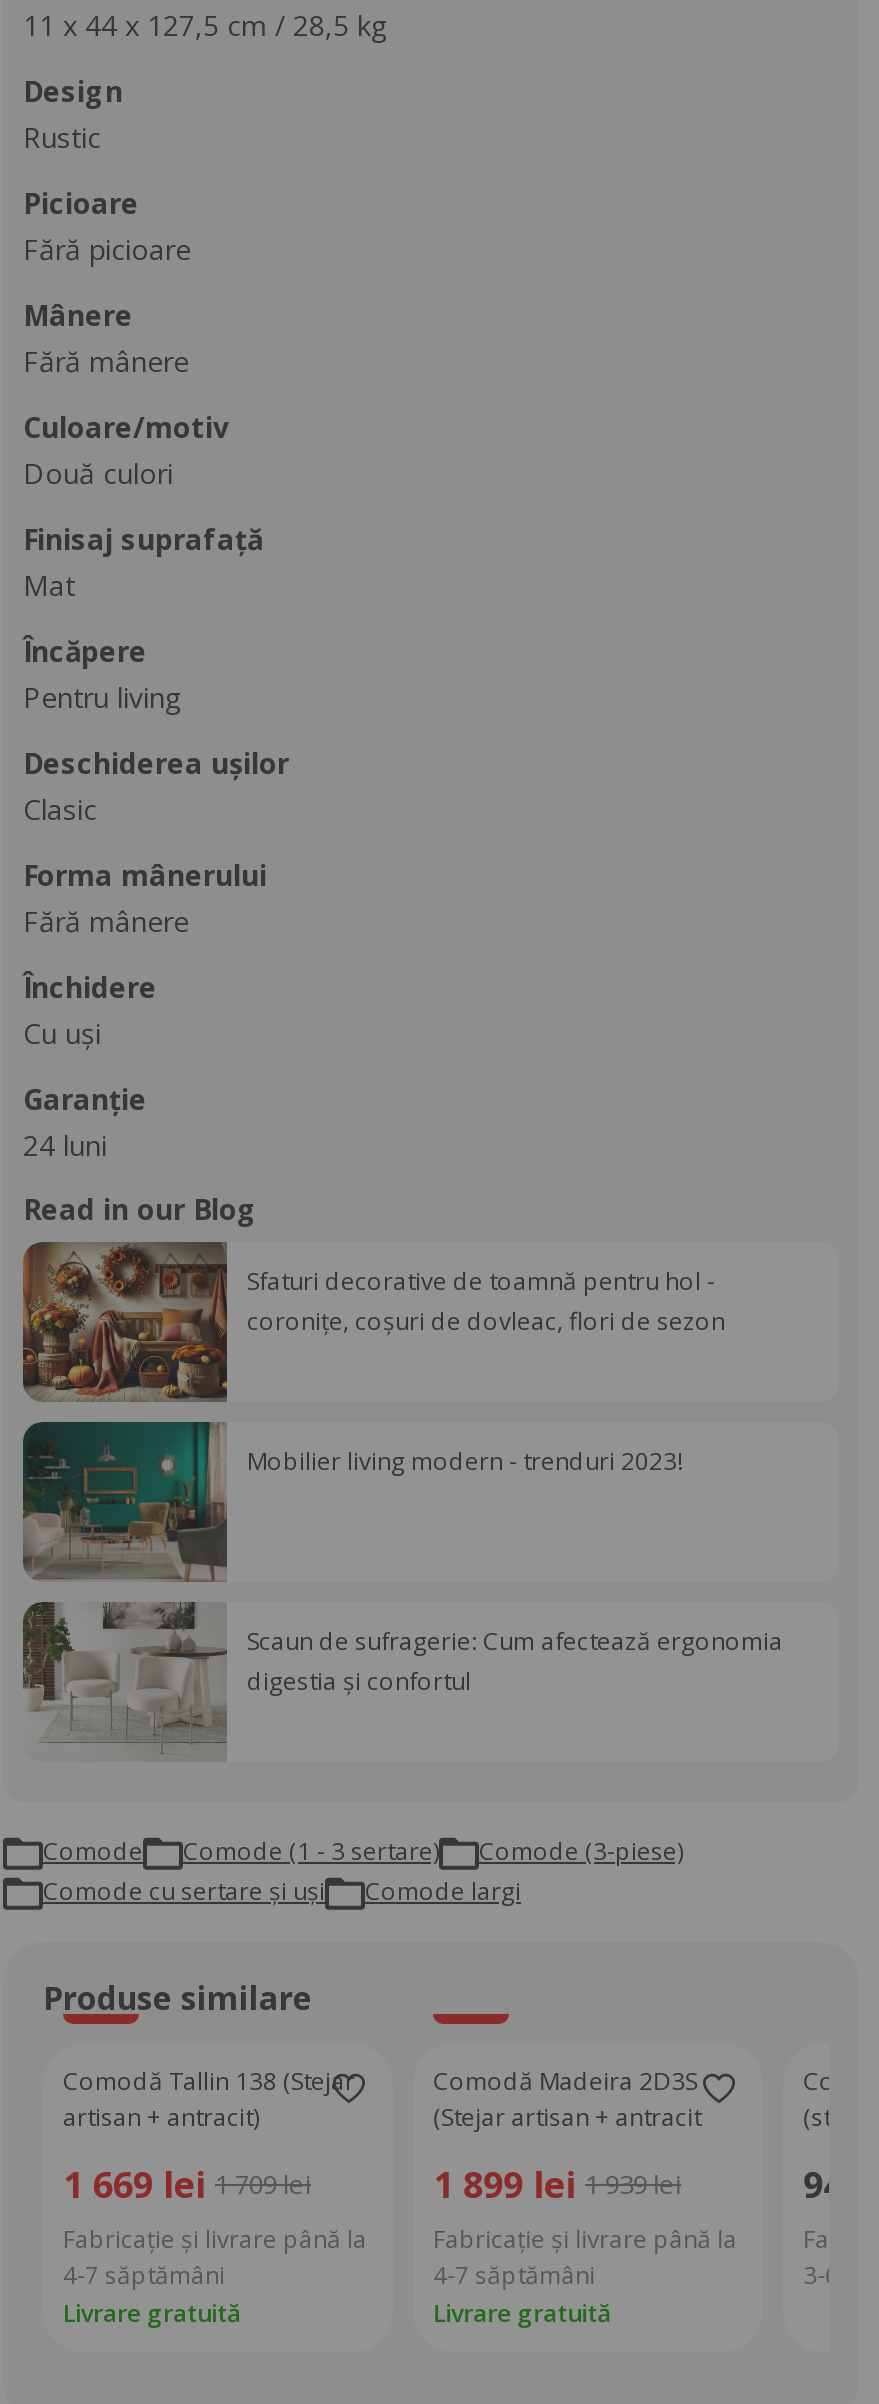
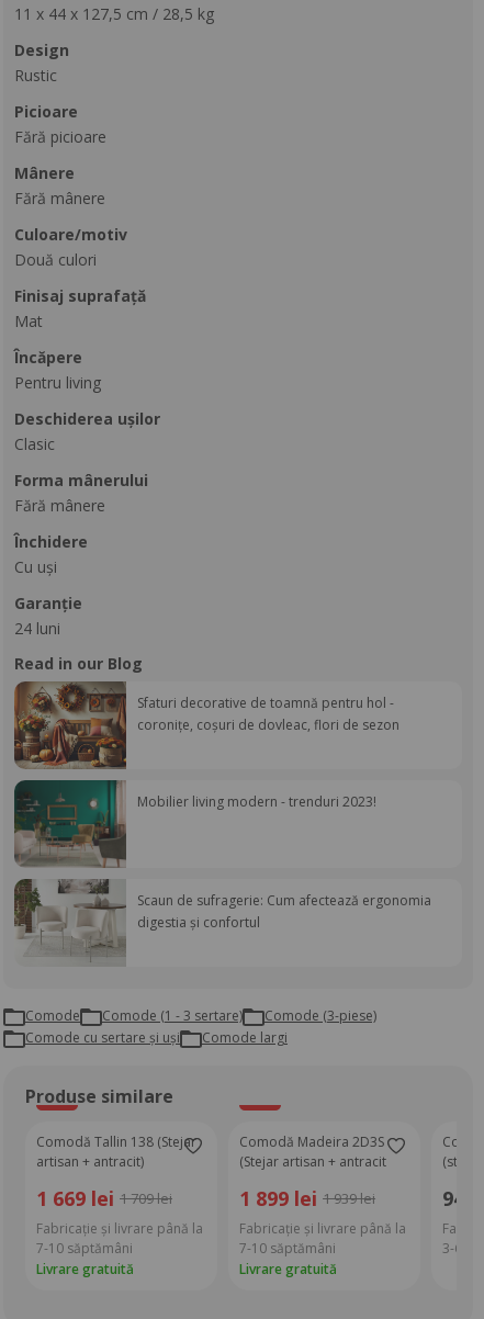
- 4-7 săptămâni
+ 7-10 săptămâni

- 4-7 săptămâni
+ 7-10 săptămâni
